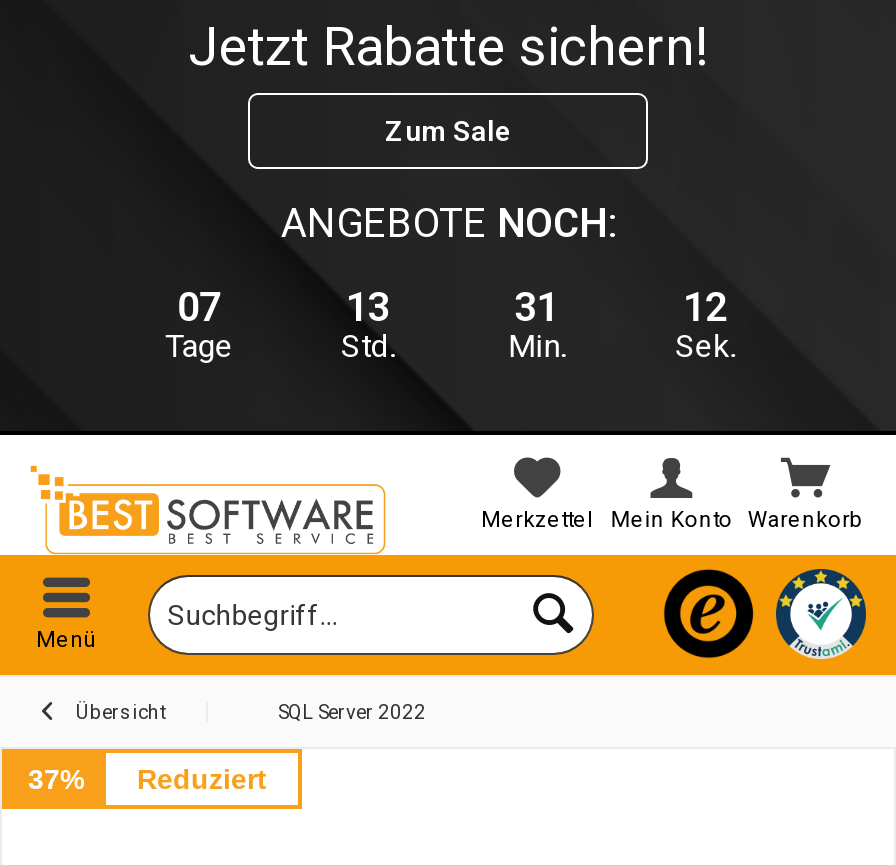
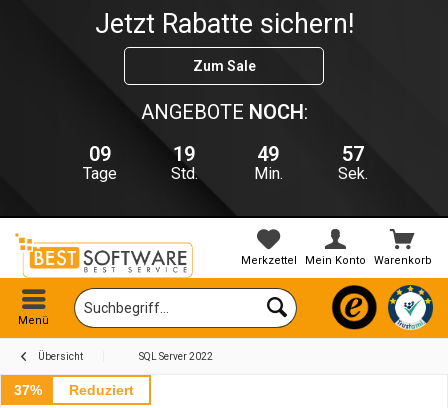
- 07
+ 09

- 13
+ 19

- 31
+ 49

- 12
+ 57
